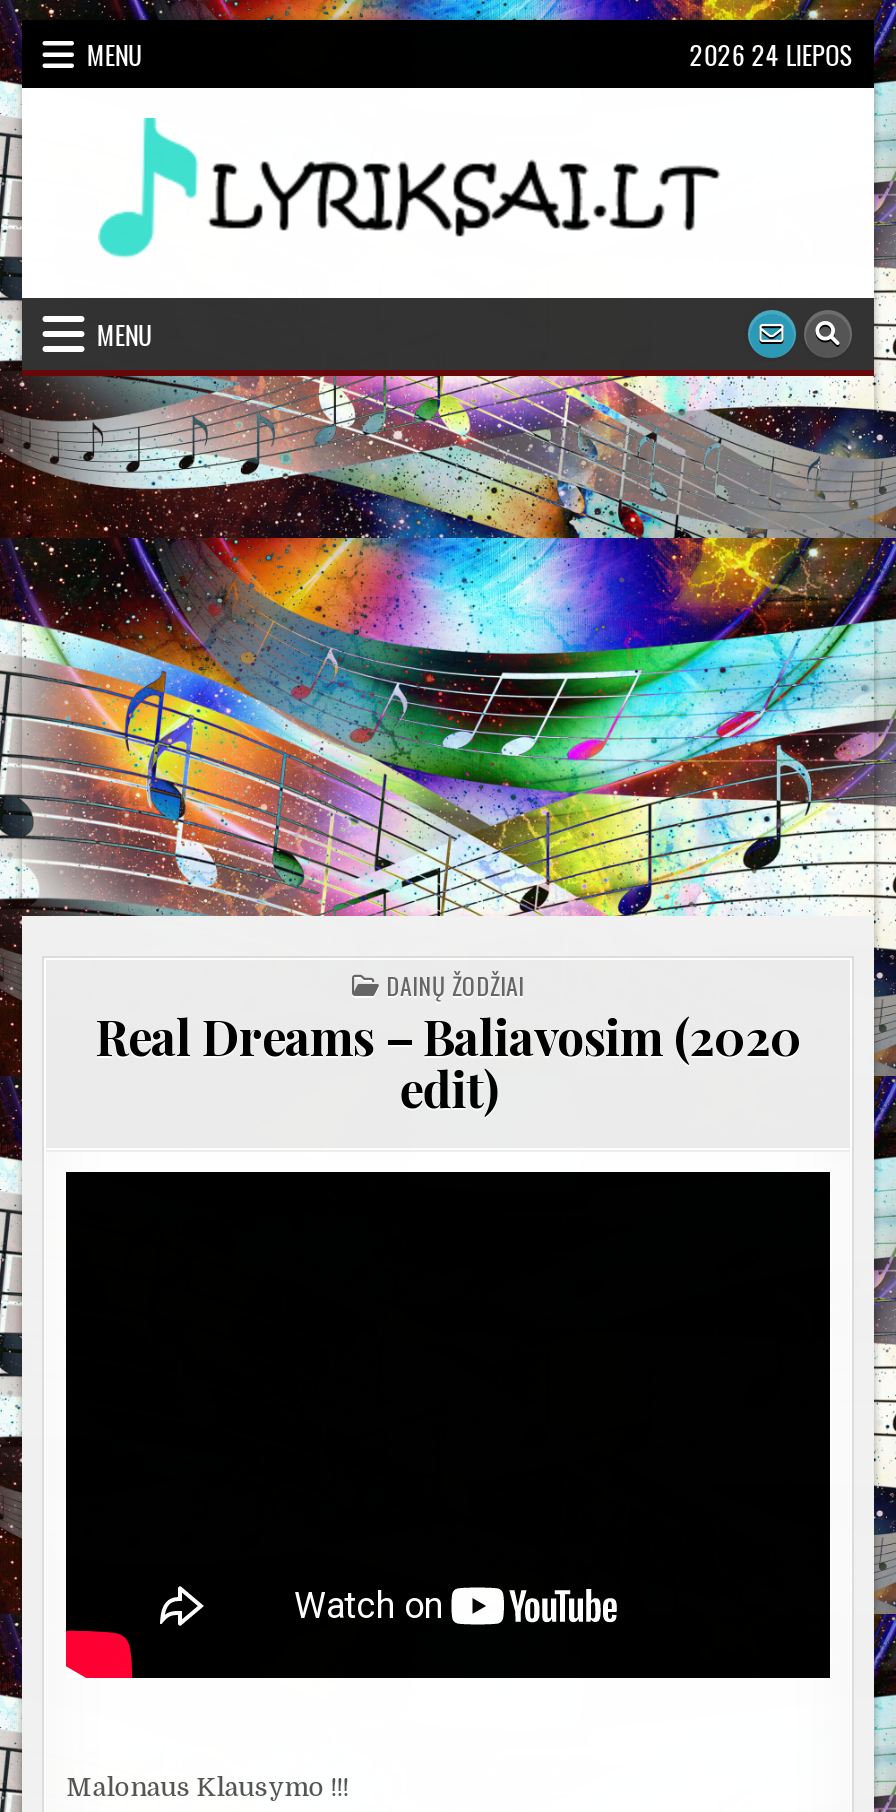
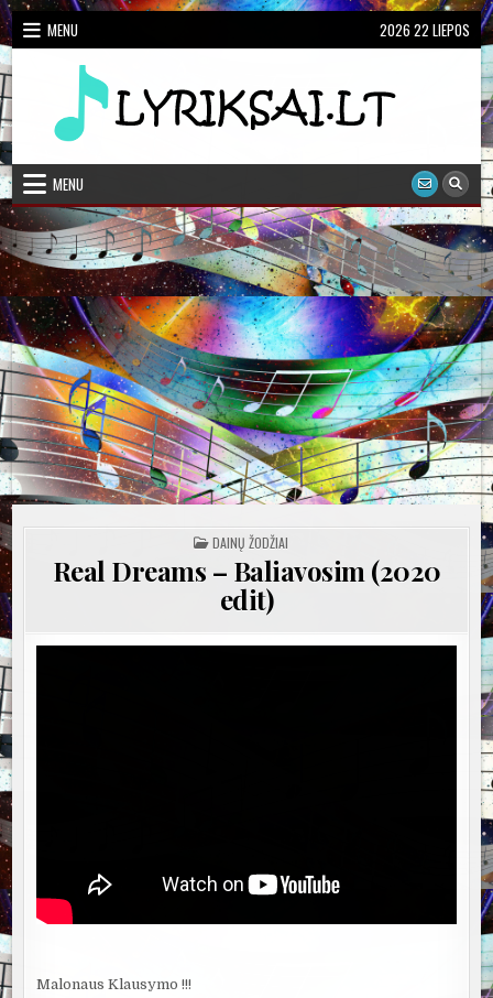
- 2026 24 LIEPOS
+ 2026 22 LIEPOS
